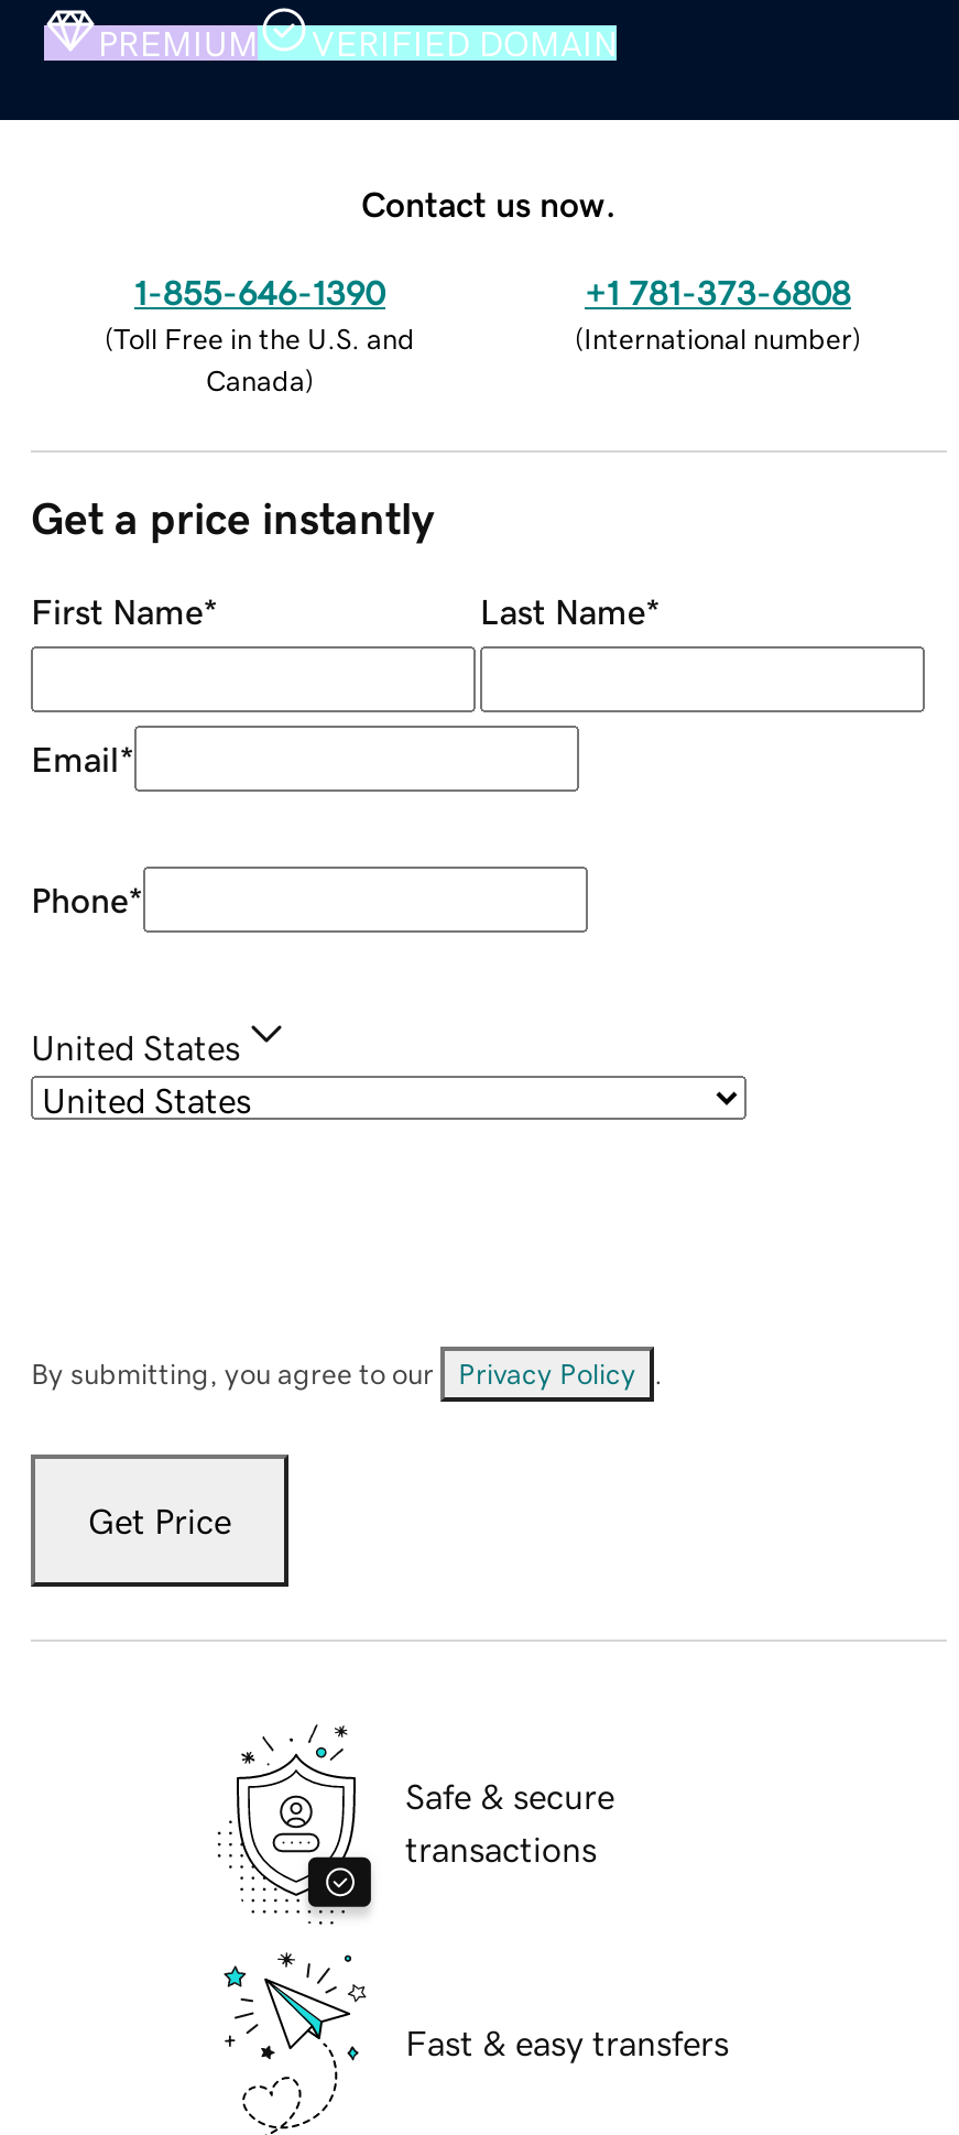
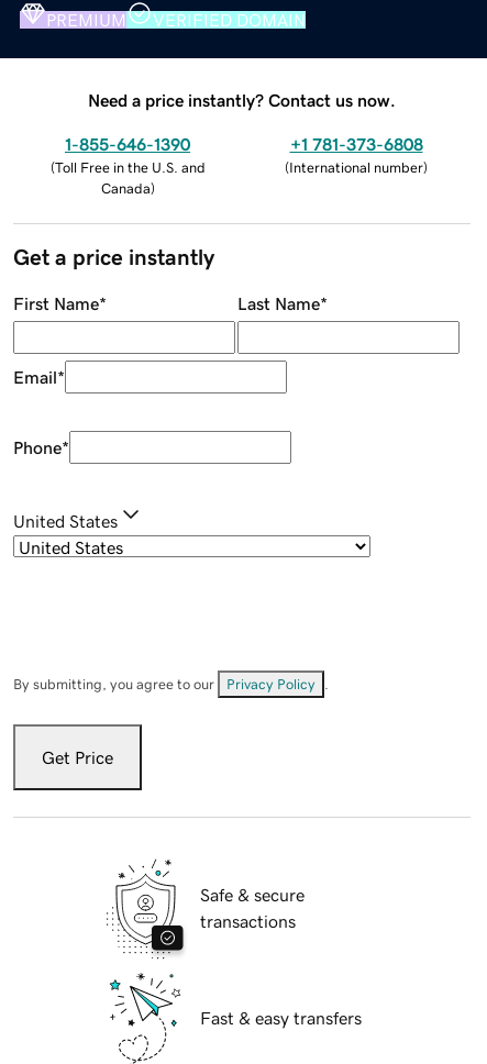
- Contact us now.
+ Need a price instantly? Contact us now.
